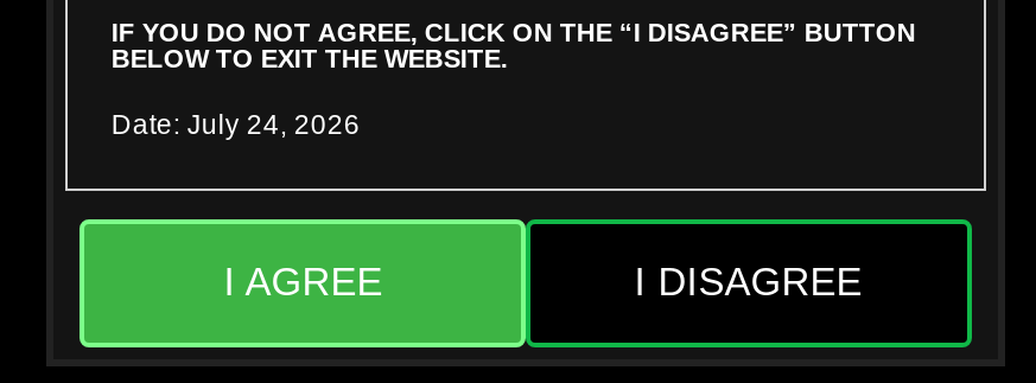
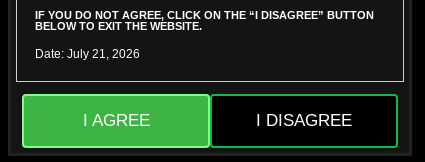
- Date: July 24, 2026
+ Date: July 21, 2026
